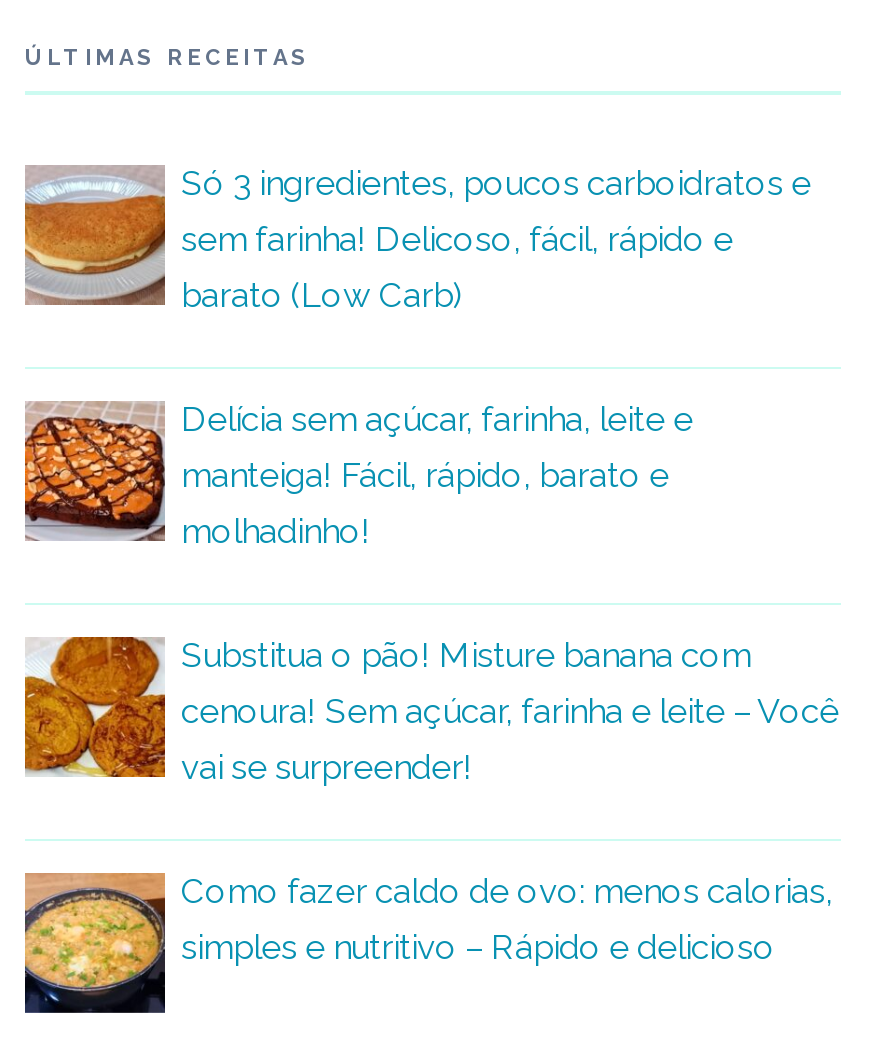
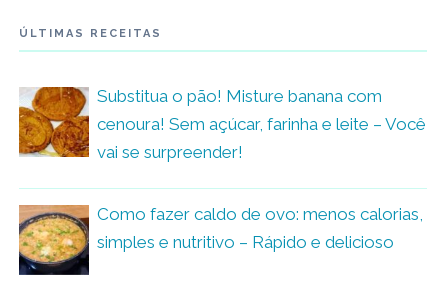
- [image]
- Só 3 ingredientes, poucos carboidratos e
- sem farinha! Delicoso, fácil, rápido e
- barato (Low Carb)
- Delícia sem açúcar, farinha, leite e
- manteiga! Fácil, rápido, barato e
- molhadinho!

- [image]
